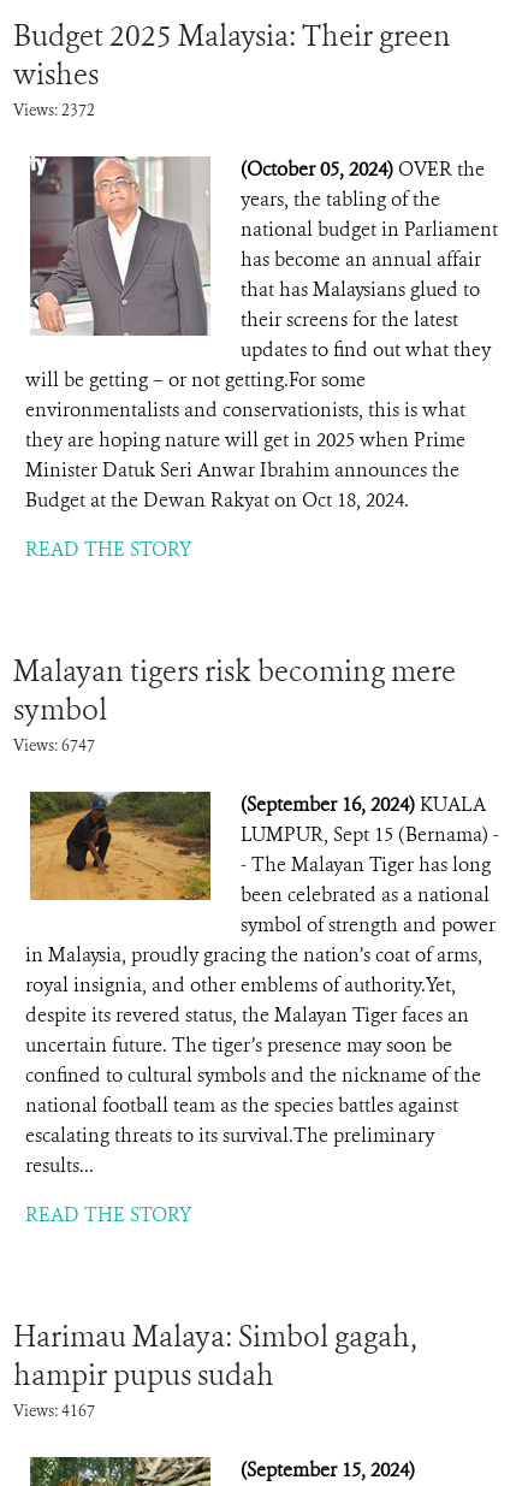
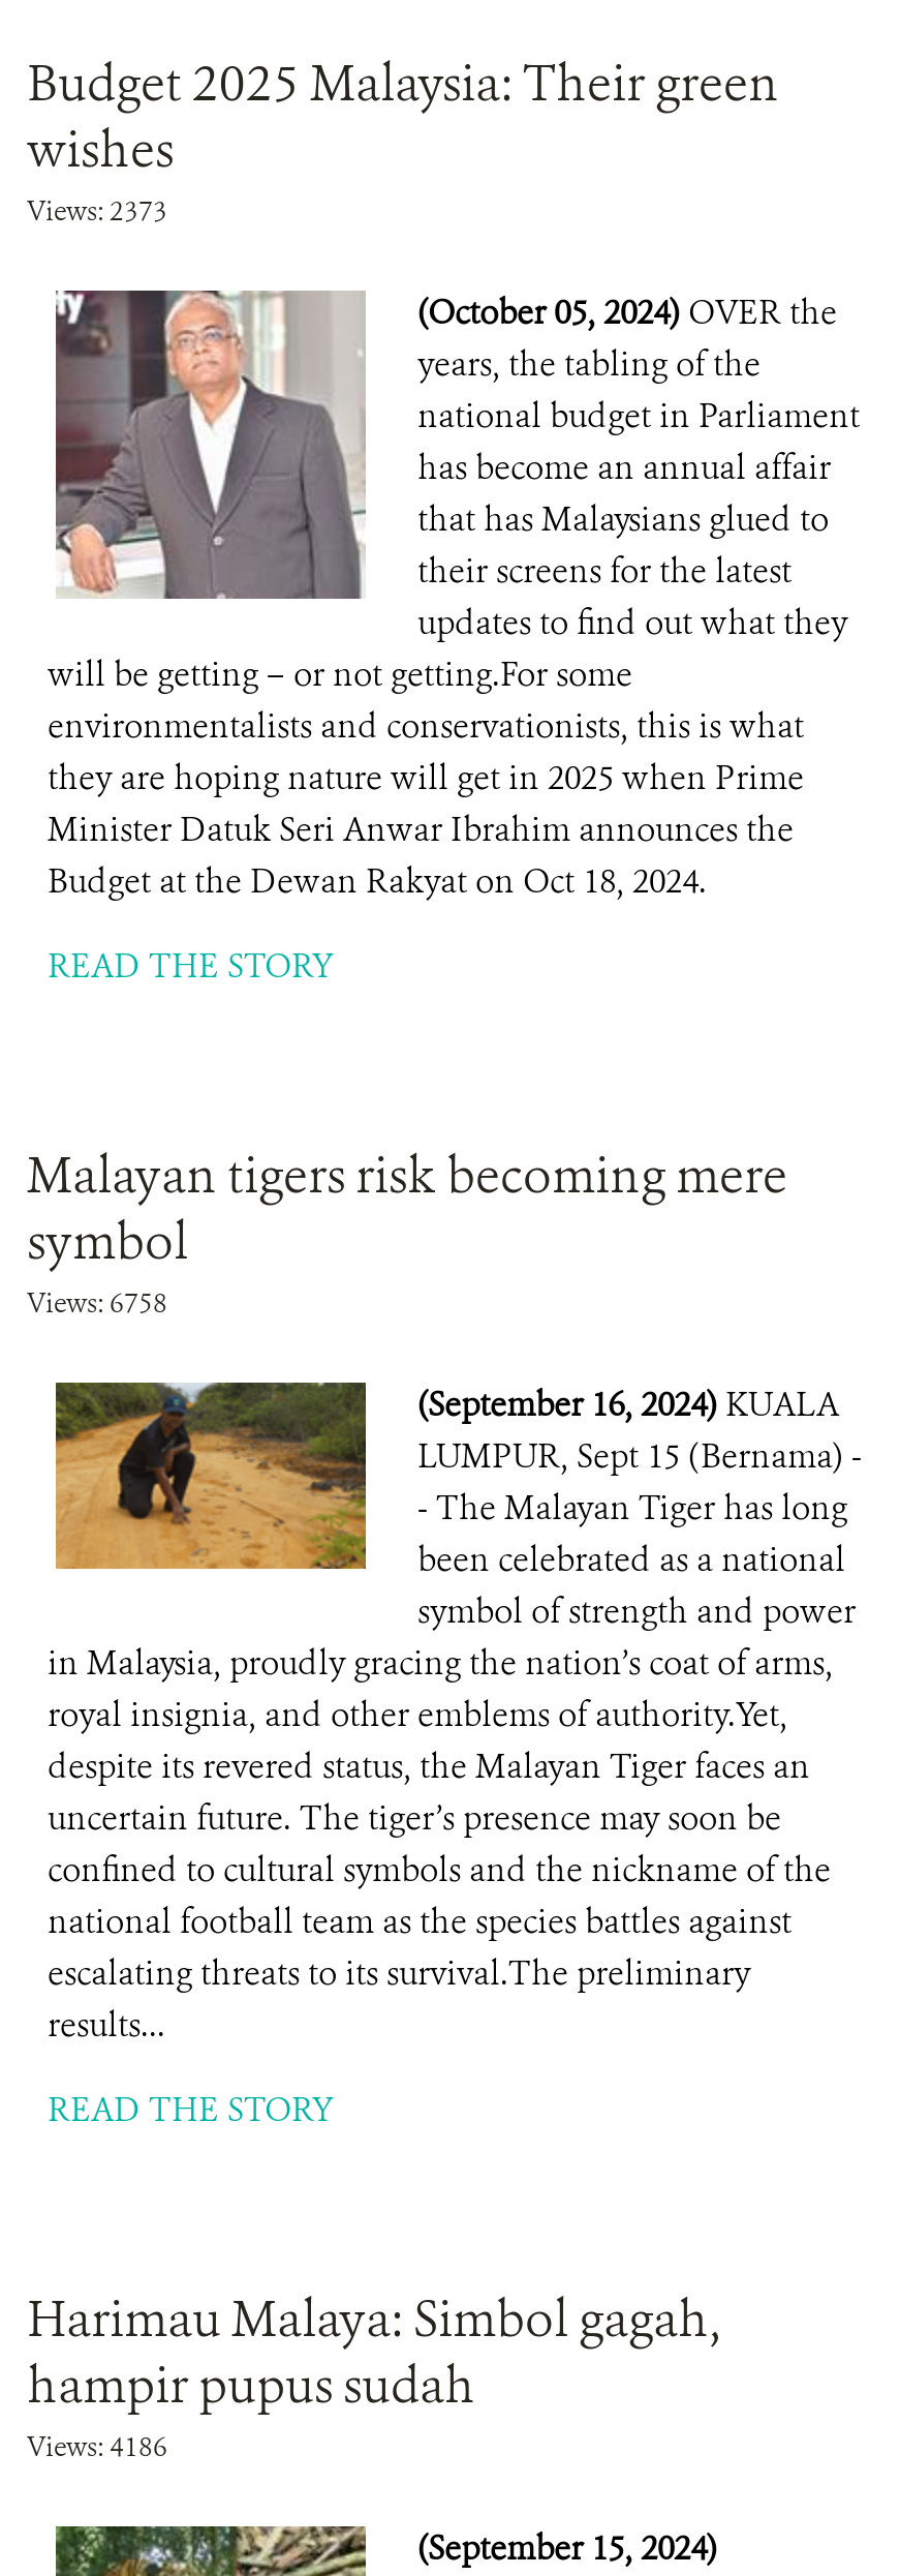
- Views: 2372
+ Views: 2373

- Views: 6747
+ Views: 6758

- Views: 4167
+ Views: 4186
